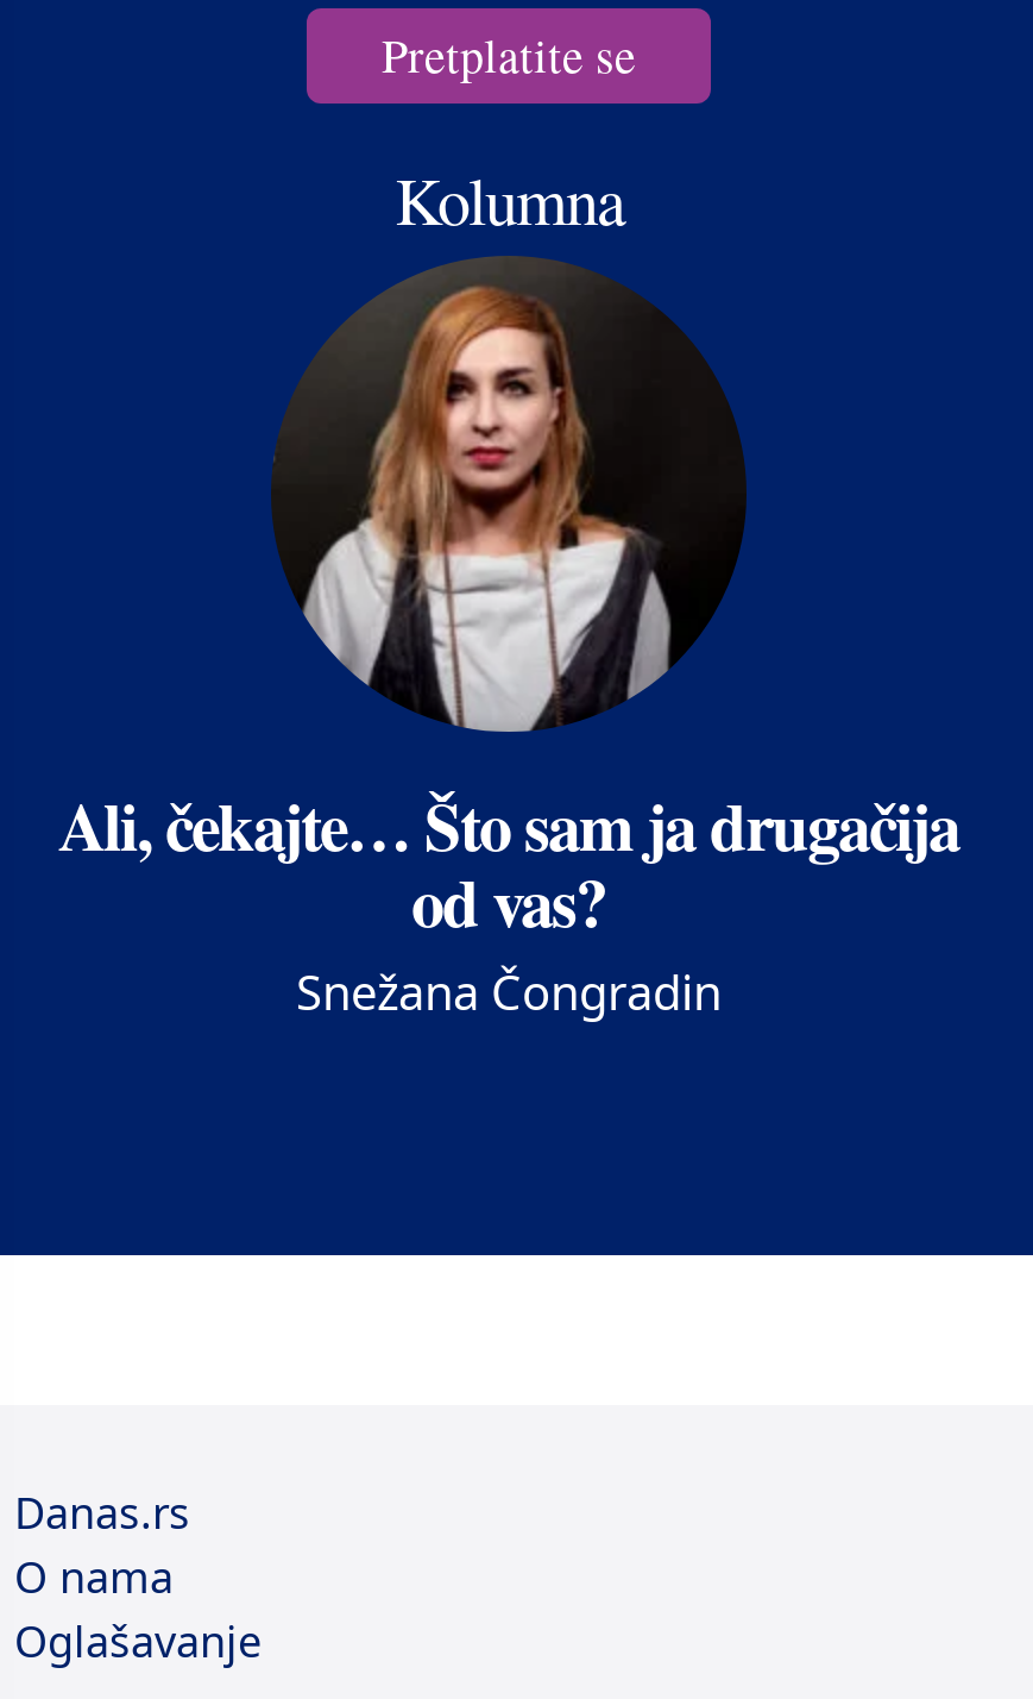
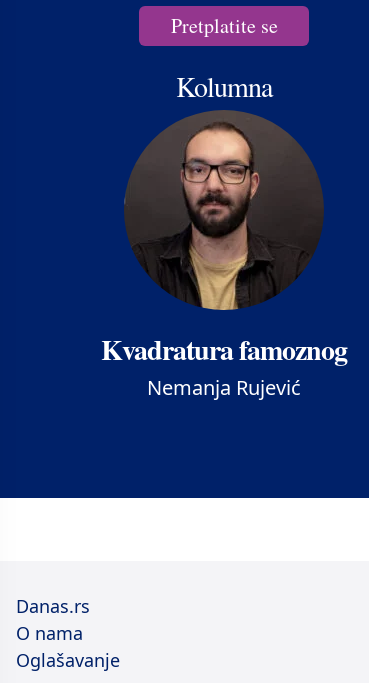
- [image]
- Ali, čekajte… Što sam ja drugačija
- od vas?
- Snežana Čongradin
+ [image]
+ Kvadratura famoznog
+ Nemanja Rujević
